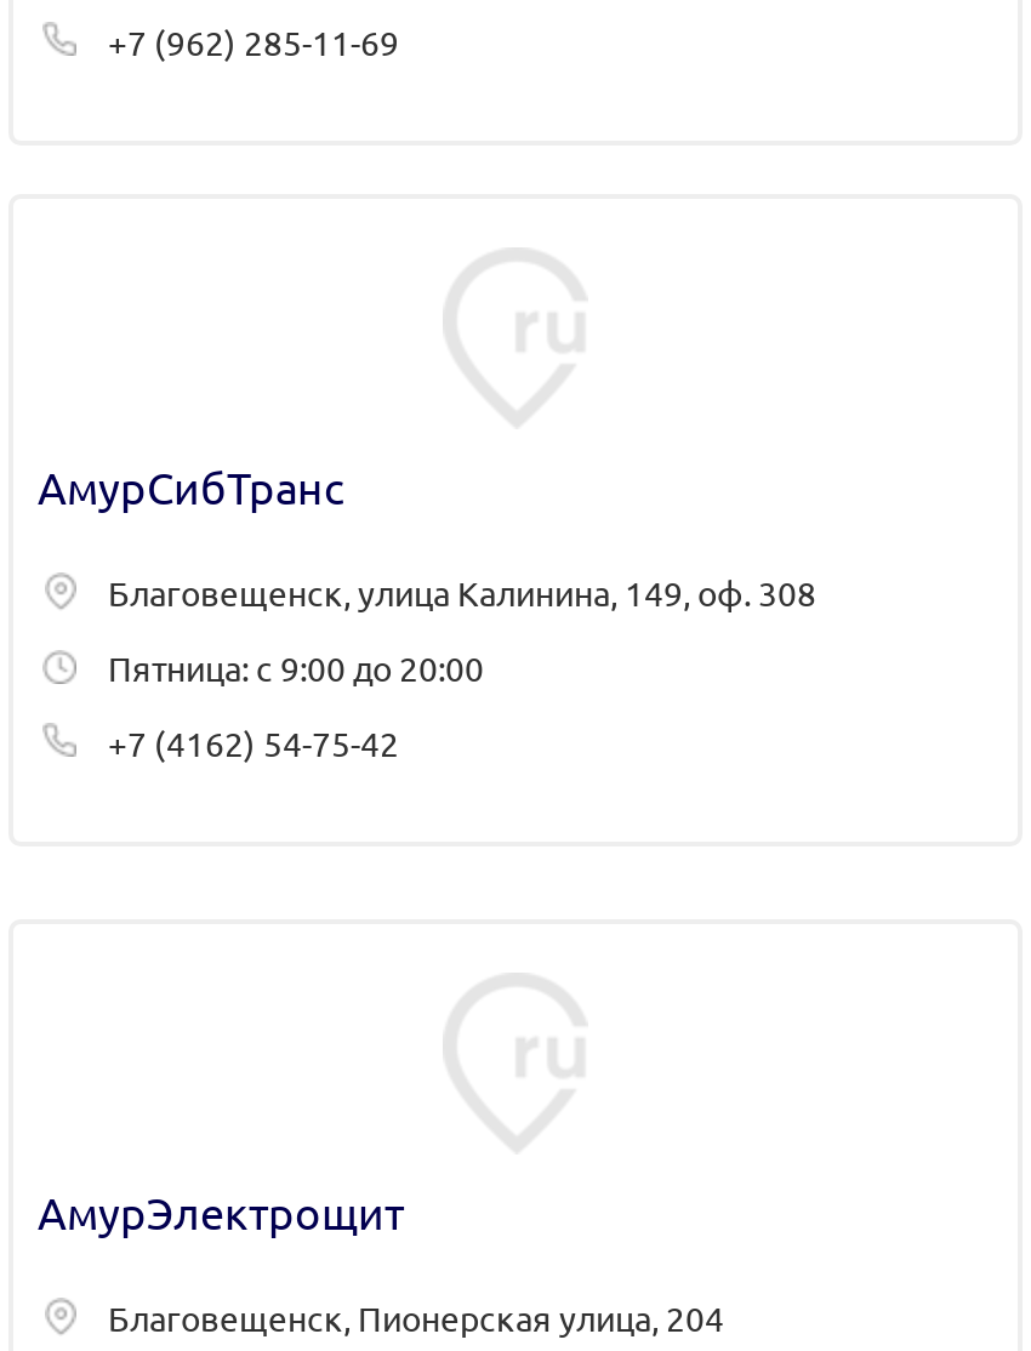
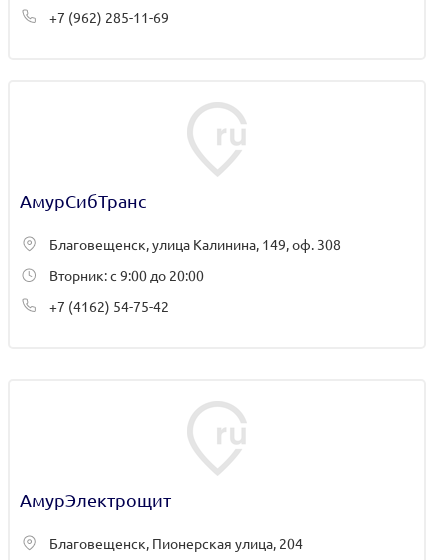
- Пятница: с 9:00 до 20:00
+ Вторник: с 9:00 до 20:00
